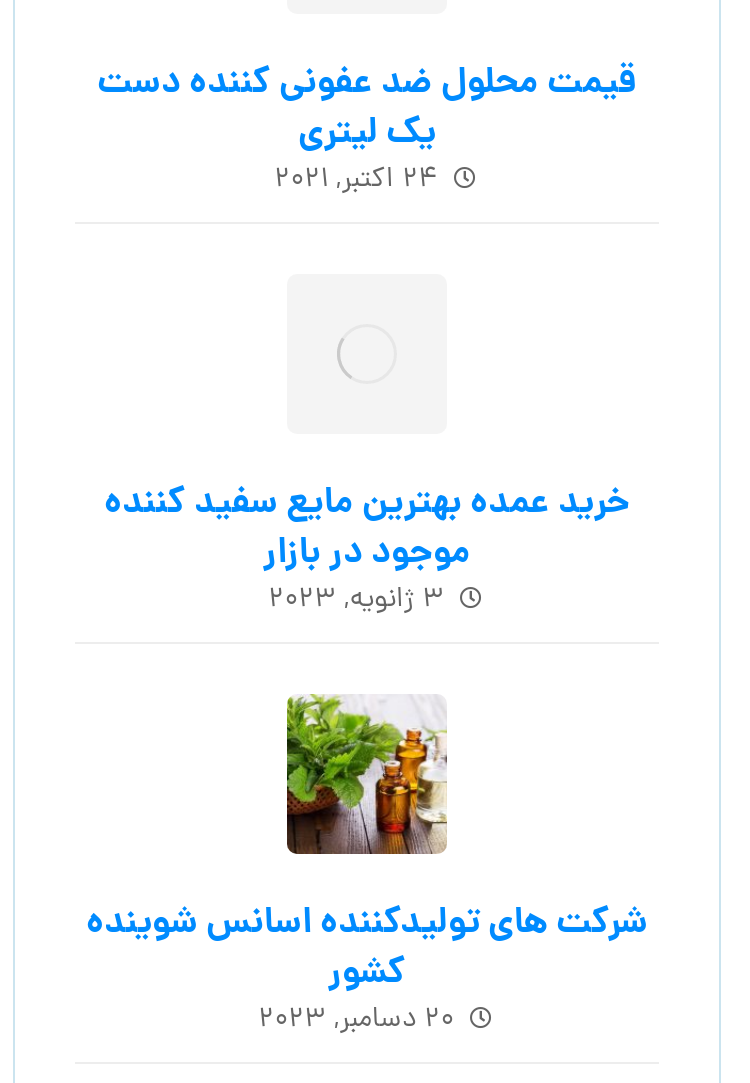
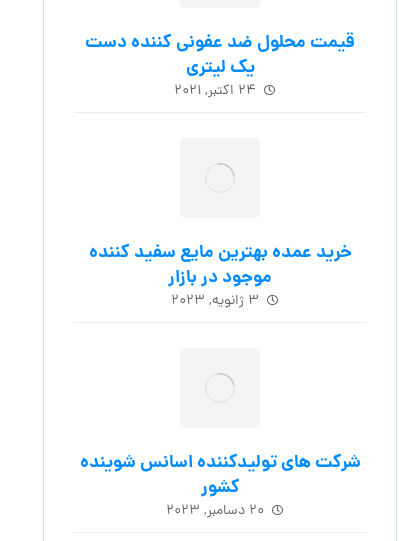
- [image]
